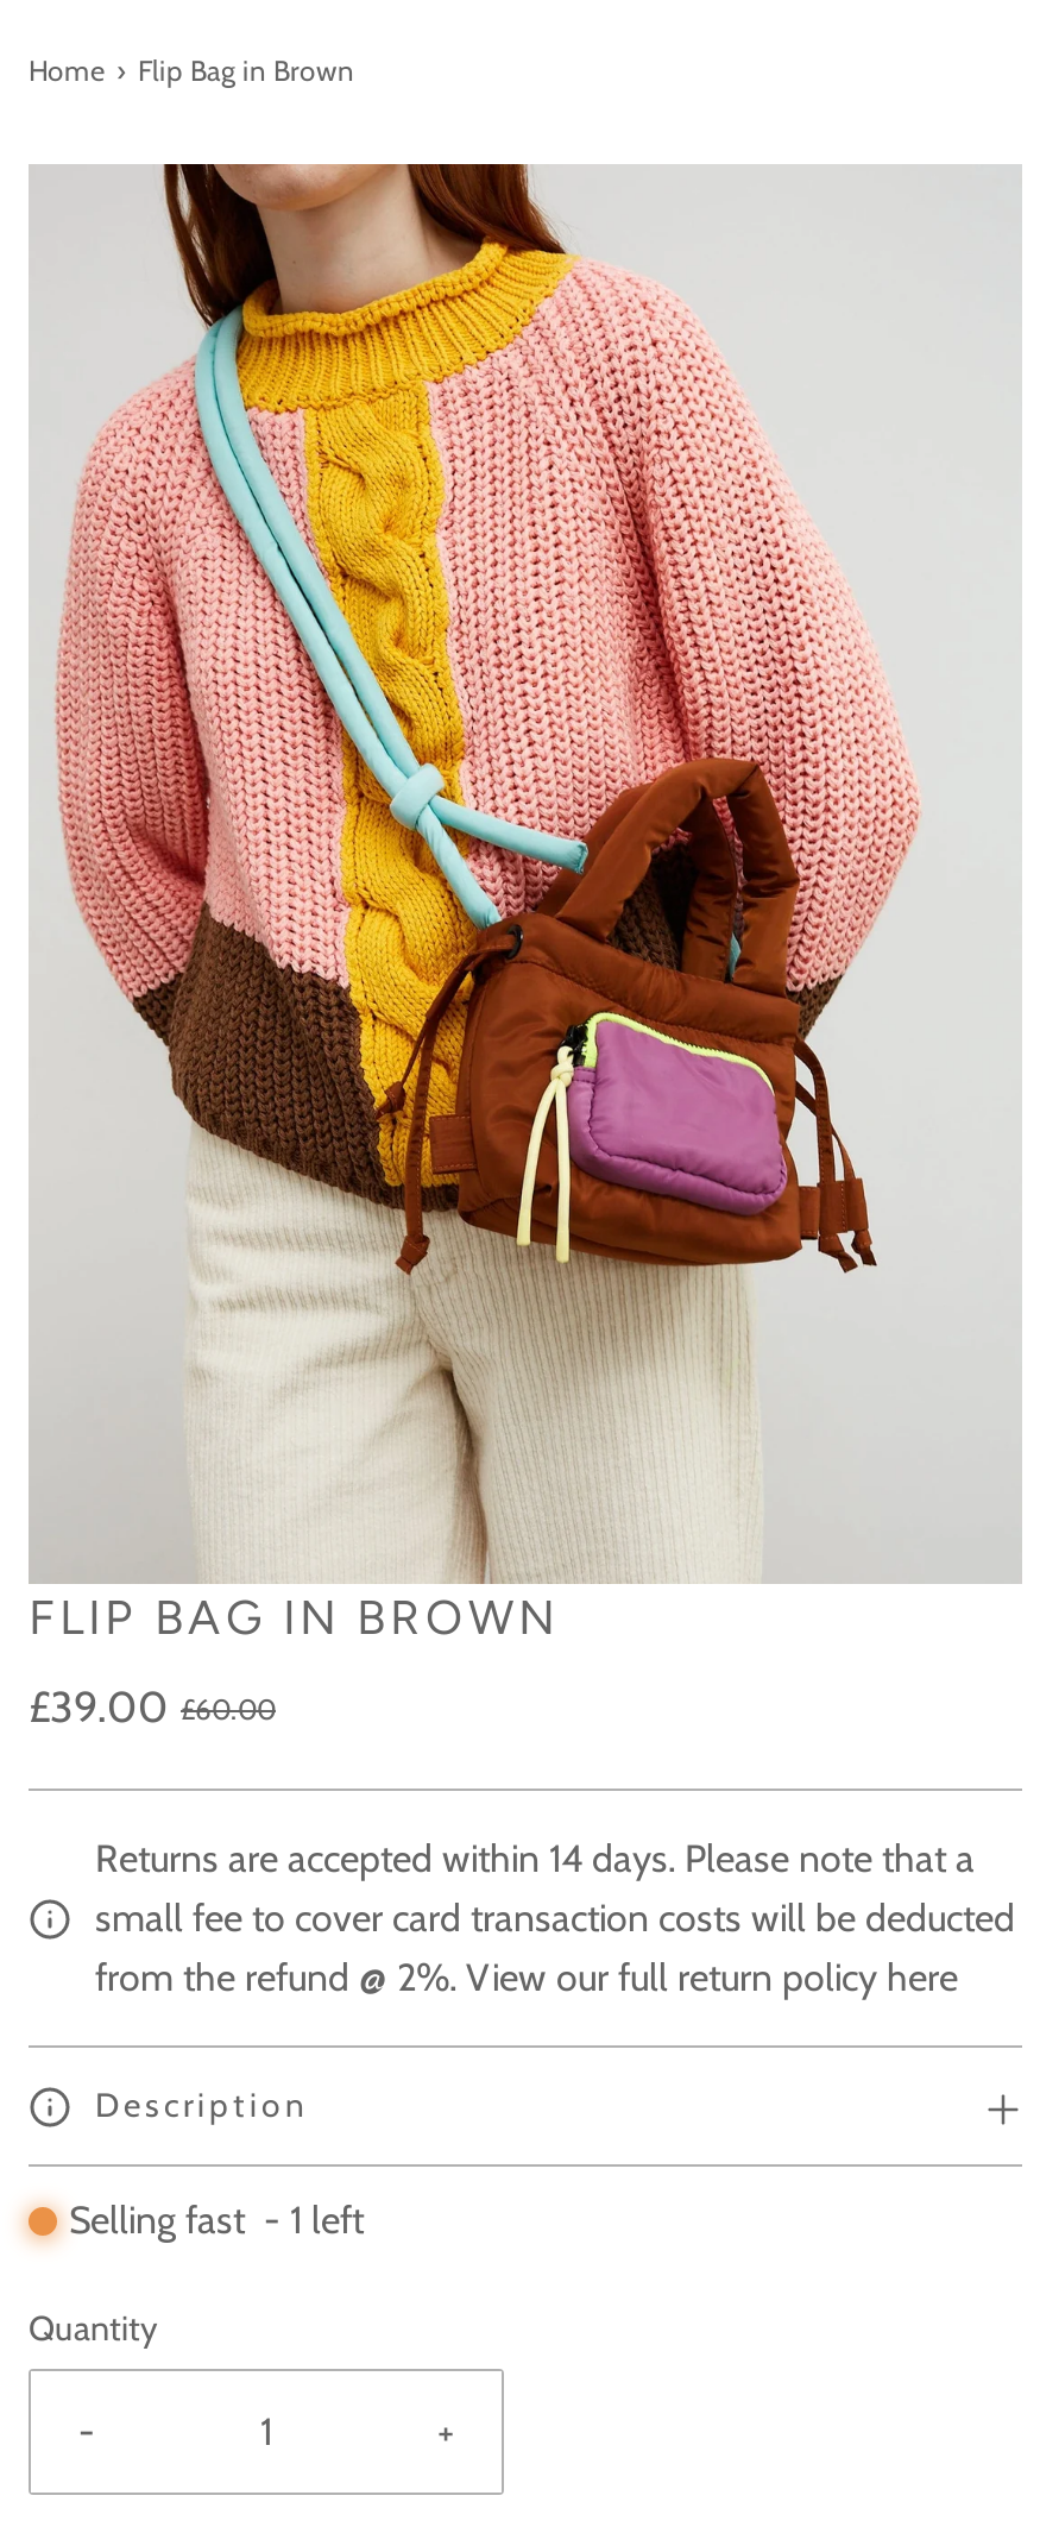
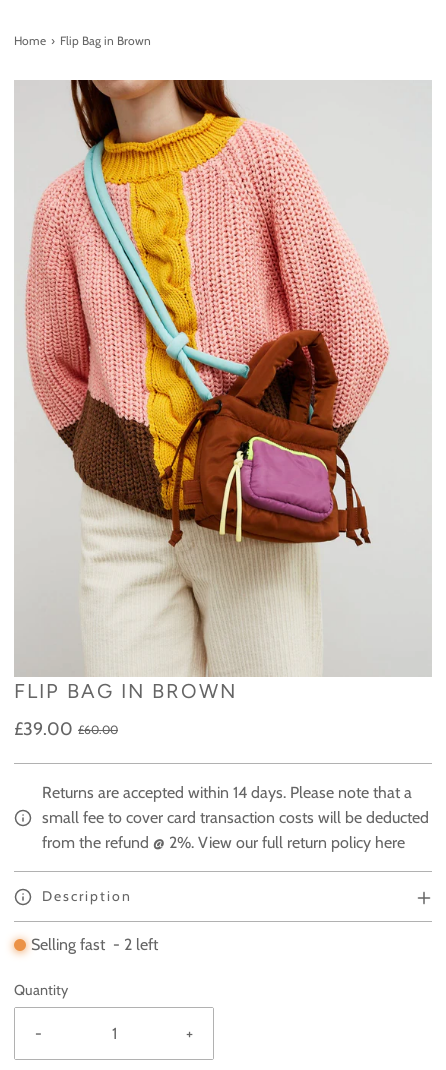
- Selling fast - 1 left
+ Selling fast - 2 left
